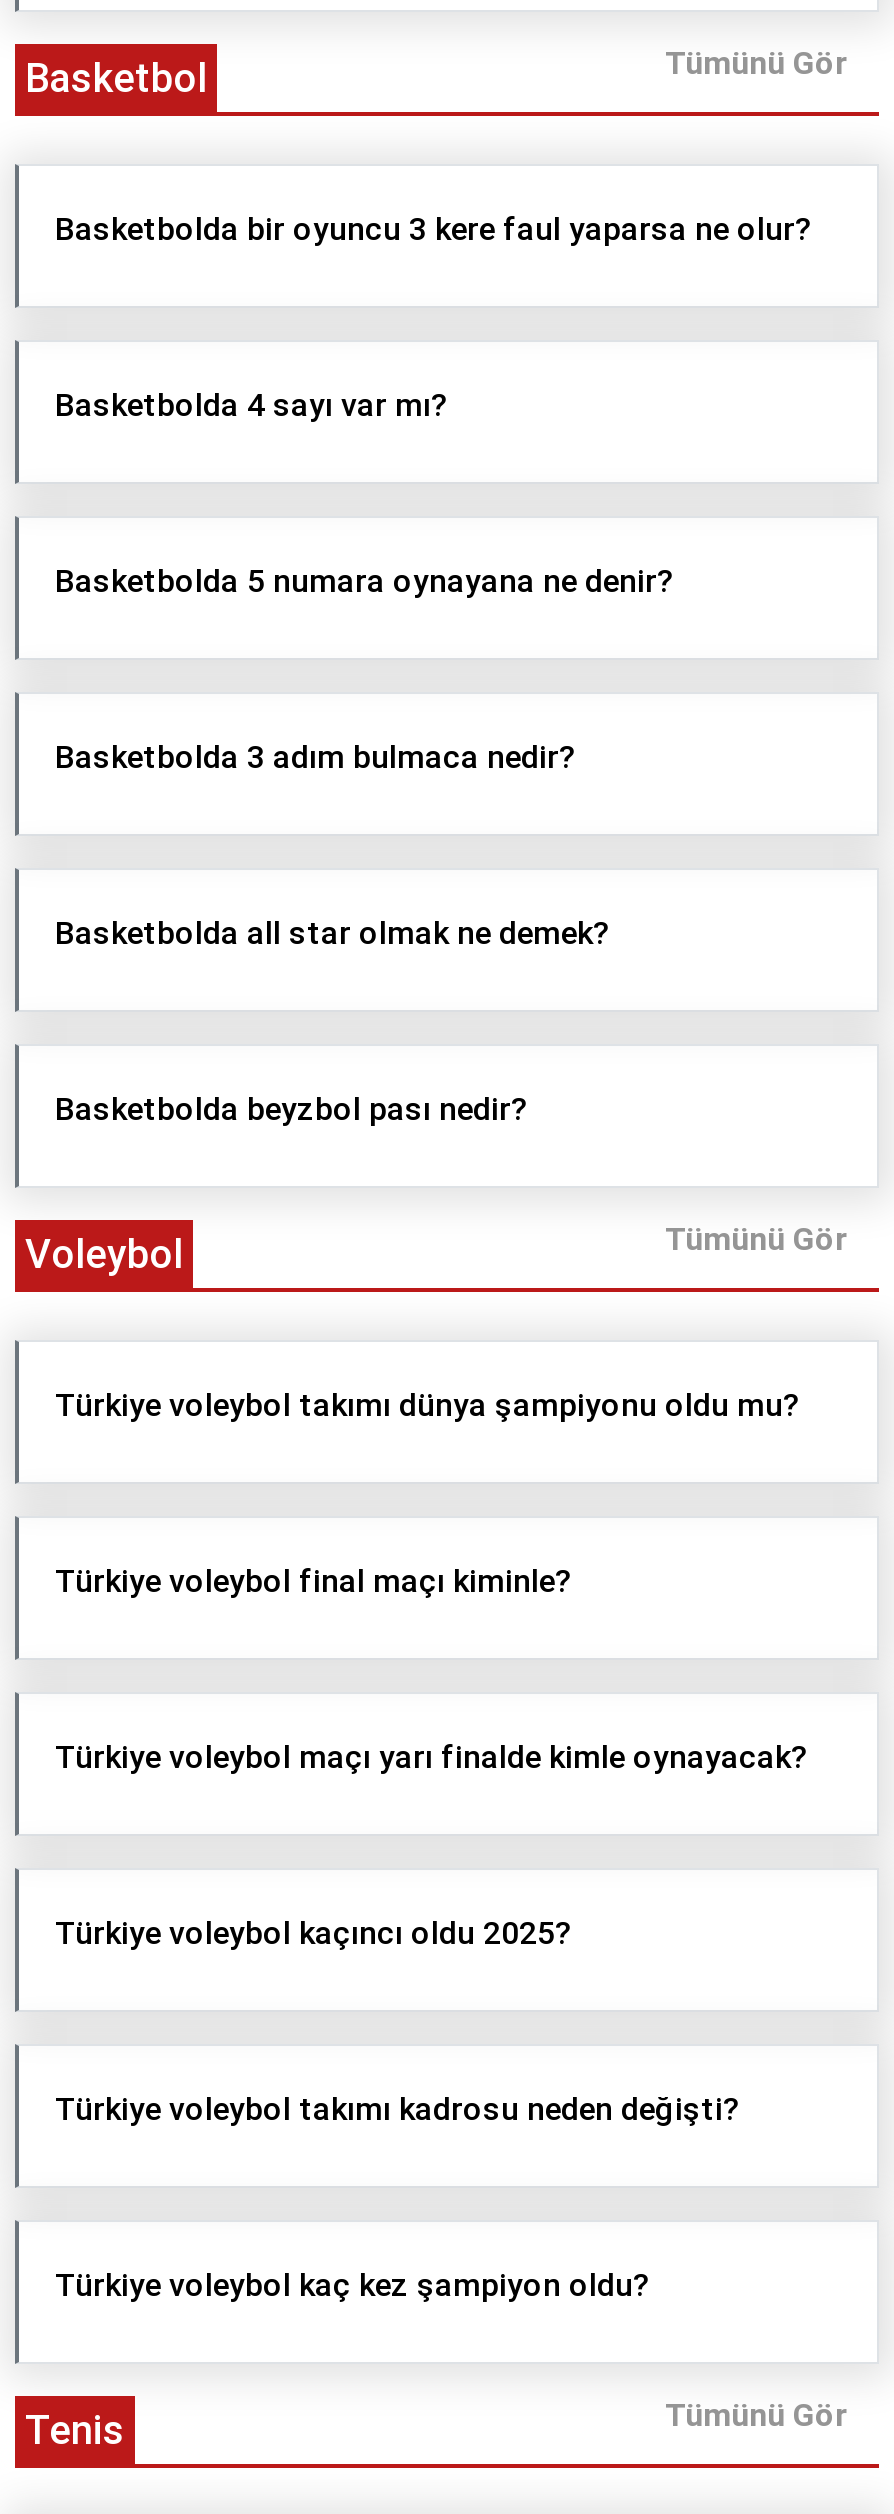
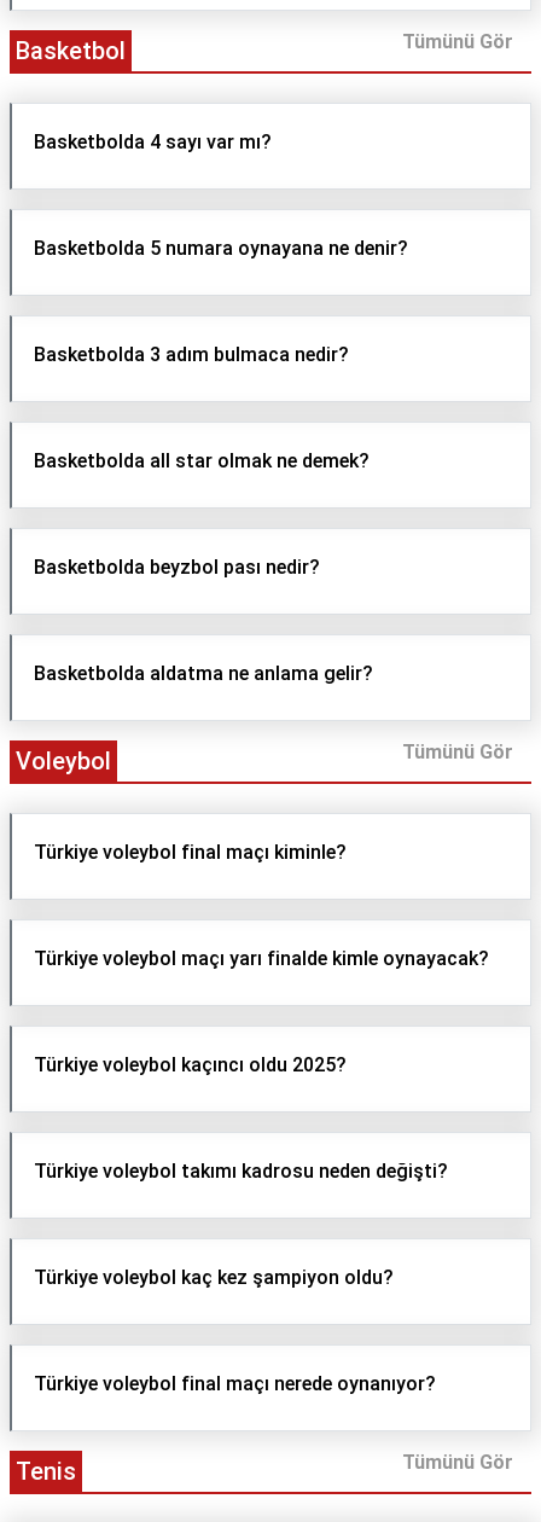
- Basketbolda bir oyuncu 3 kere faul yaparsa ne olur?

moved up: Basketbolda 4 sayı var mı? | Basketbolda 5 numara oynayana ne denir? | Basketbolda 3 adım bulmaca nedir? | Basketbolda all star olmak ne demek? | Basketbolda beyzbol pası nedir?

+ Basketbolda aldatma ne anlama gelir?

- Türkiye voleybol takımı dünya şampiyonu oldu mu?

moved up: Türkiye voleybol final maçı kiminle? | Türkiye voleybol maçı yarı finalde kimle oynayacak? | Türkiye voleybol kaçıncı oldu 2025? | Türkiye voleybol takımı kadrosu neden değişti? | Türkiye voleybol kaç kez şampiyon oldu?

+ Türkiye voleybol final maçı nerede oynanıyor?
